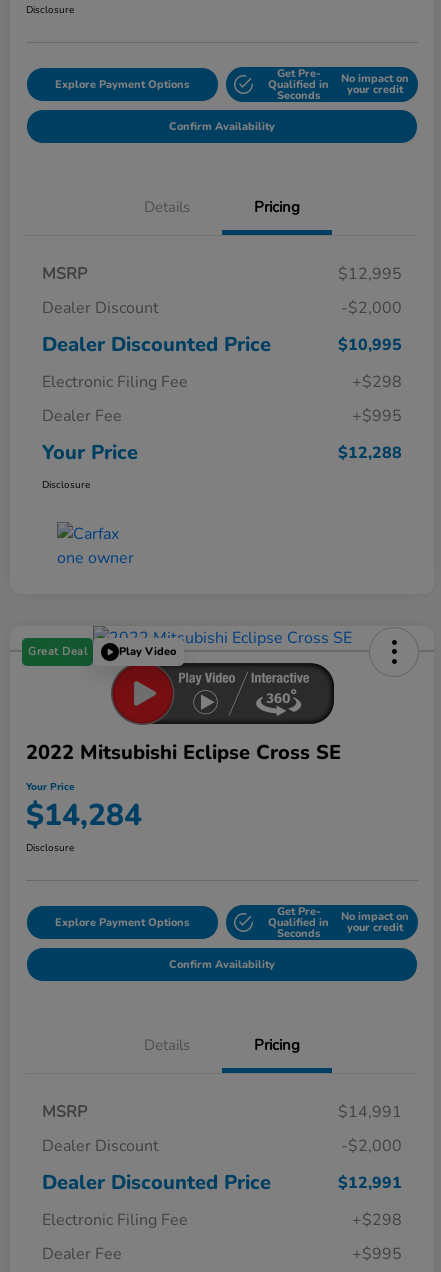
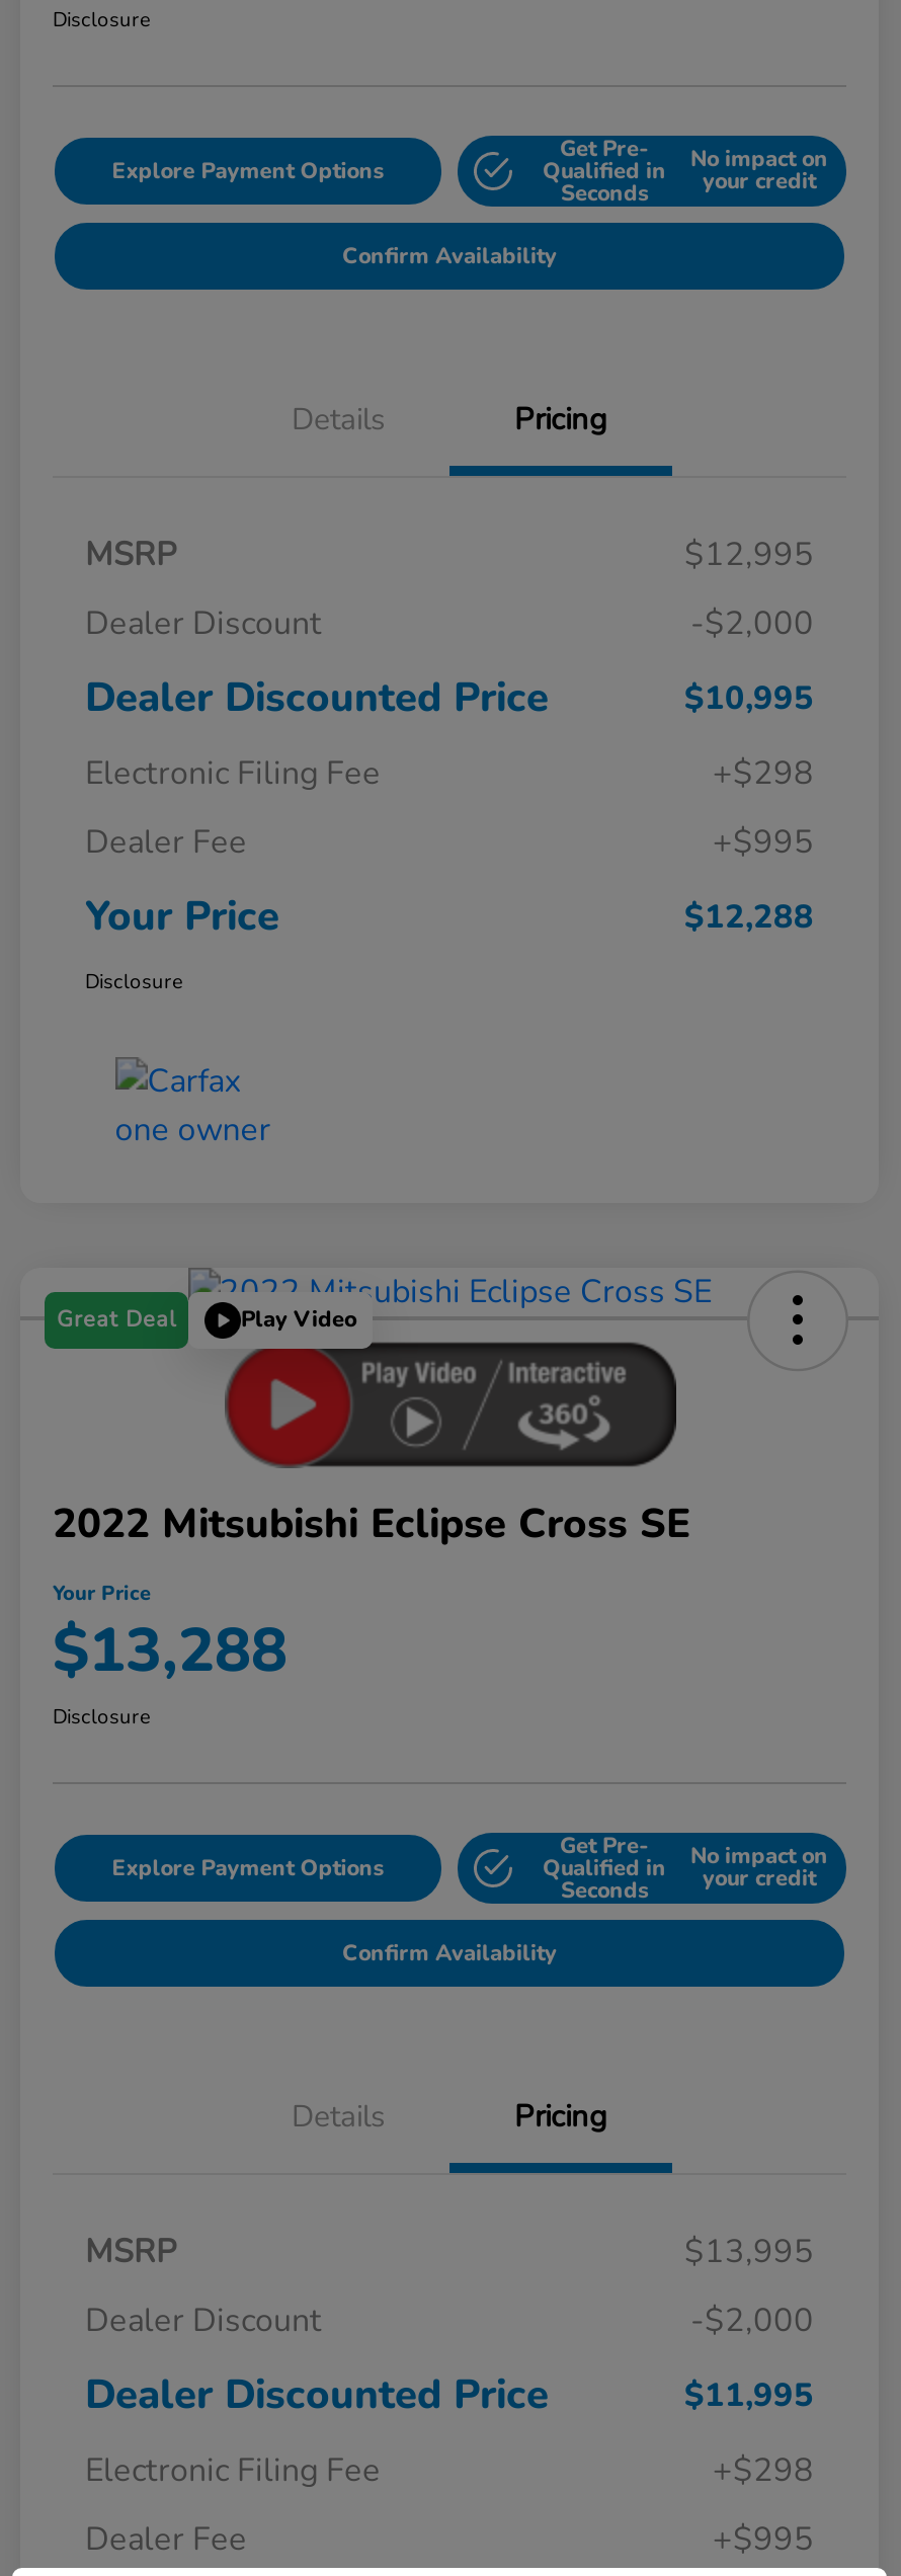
- $14,284
+ $13,288

- $14,991
+ $13,995

- $12,991
+ $11,995
